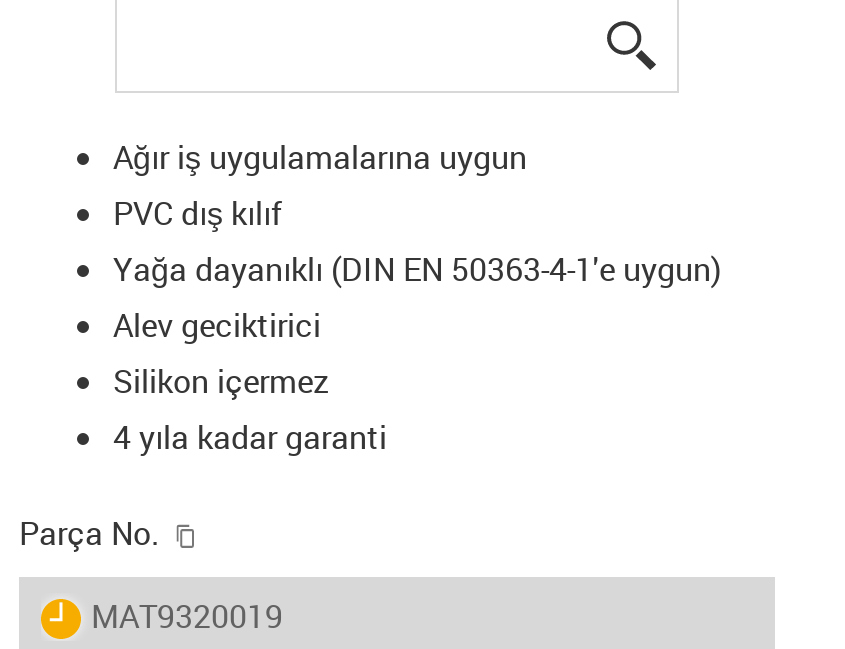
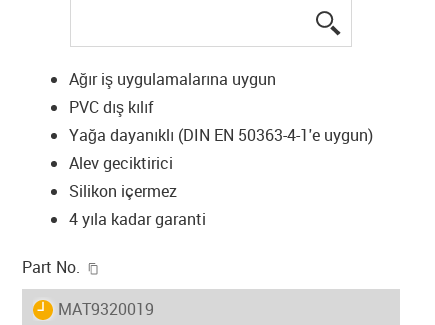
- Parça No.
+ Part No.
